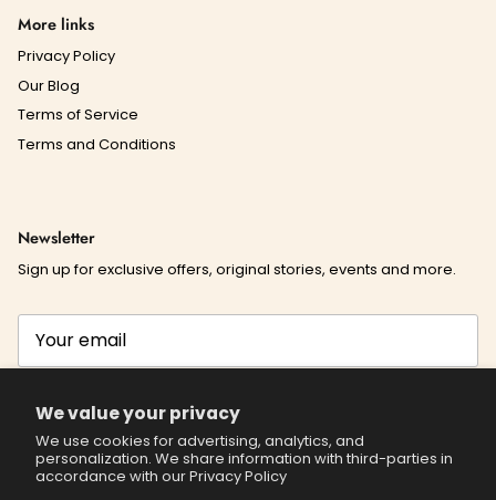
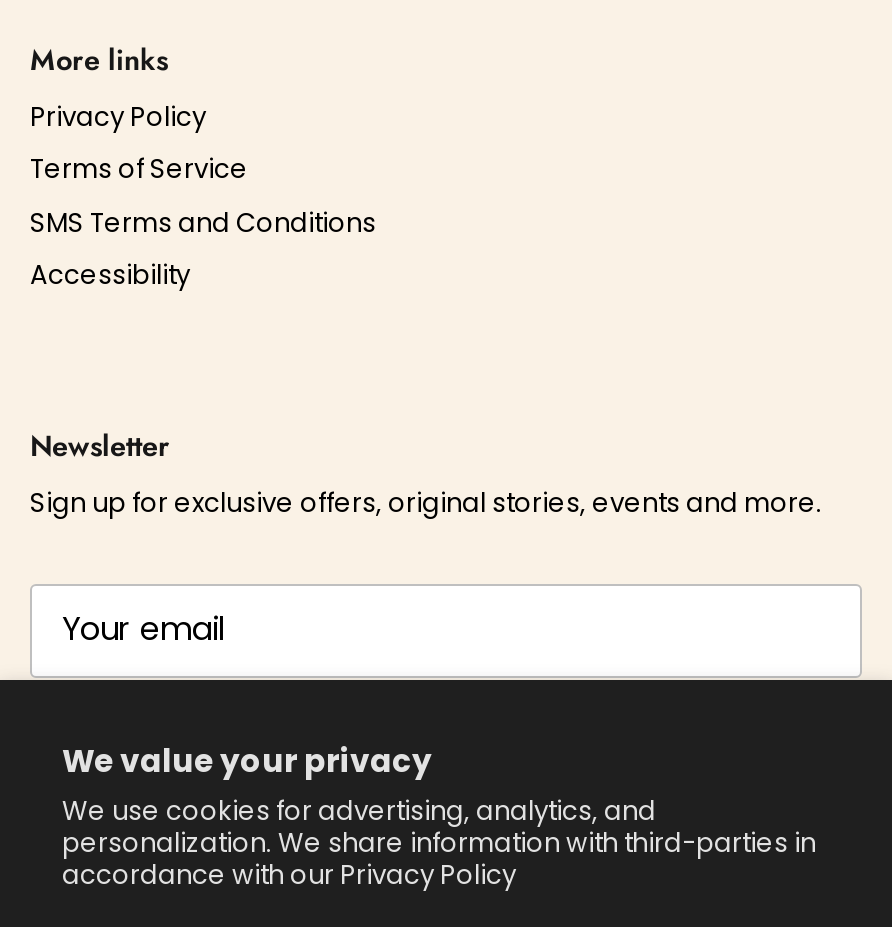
- Our Blog

moved up: Terms of Service

- Terms and Conditions
+ SMS Terms and Conditions
+ Accessibility
